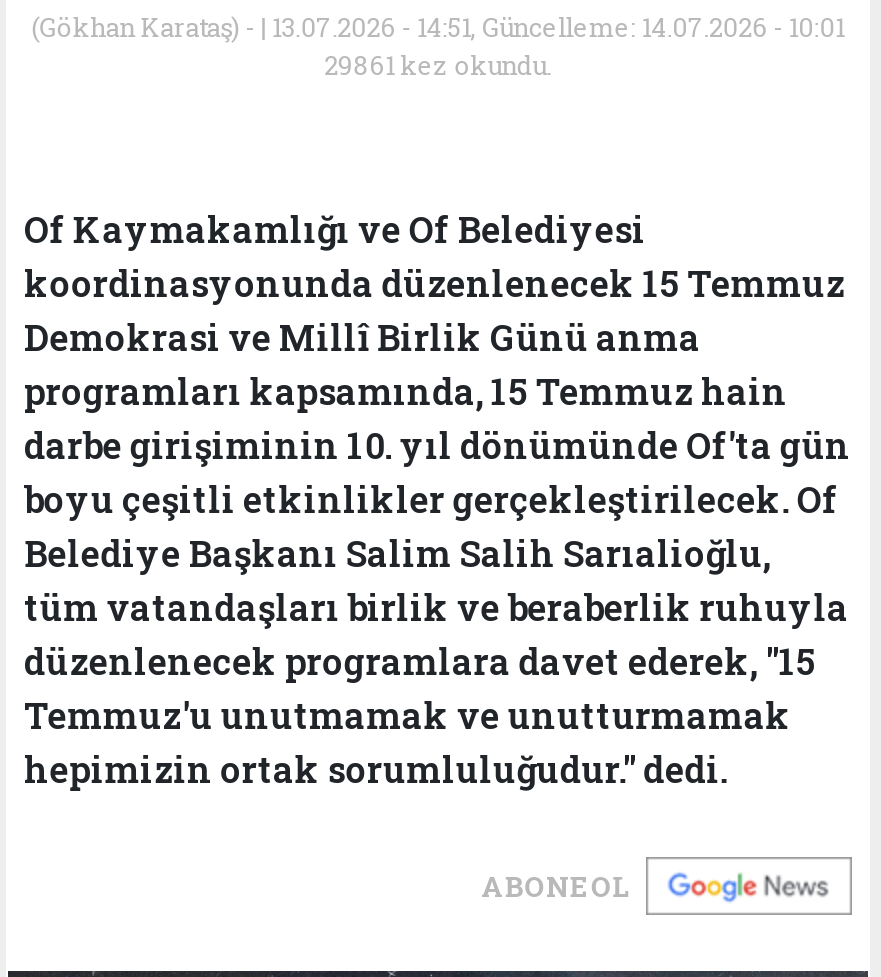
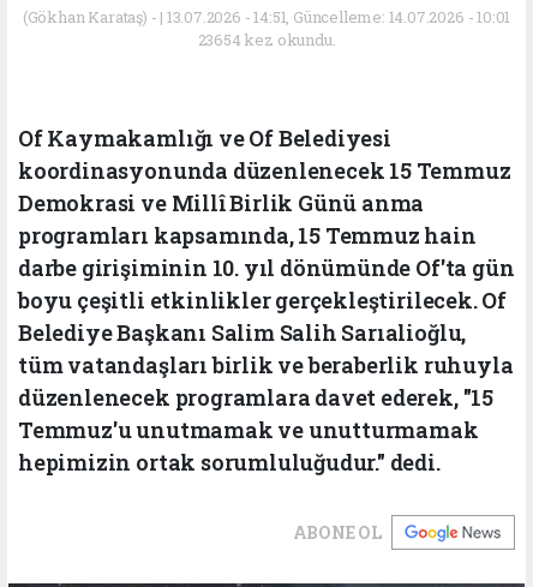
- 29861 kez okundu.
+ 23654 kez okundu.
